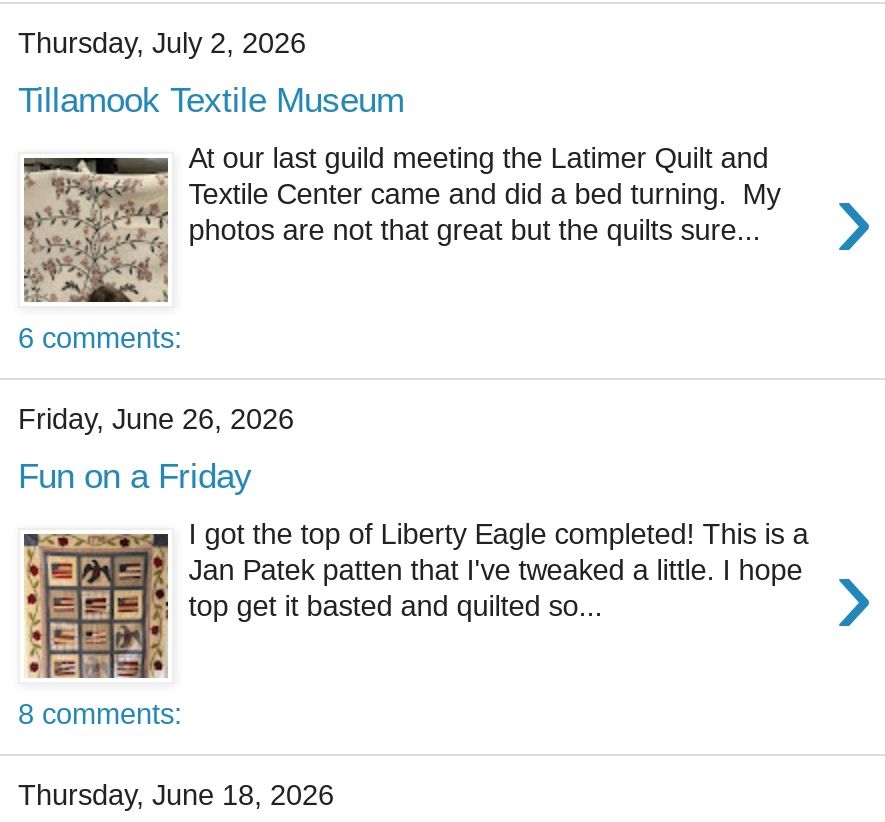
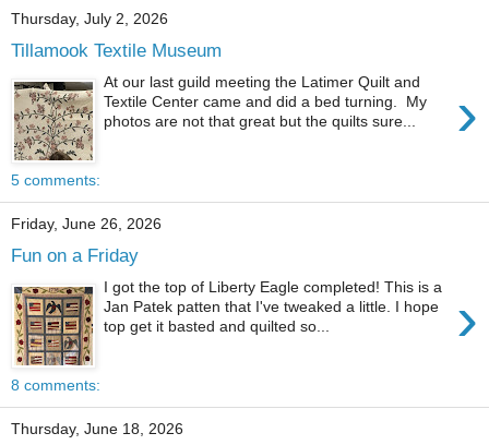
- 6 comments:
+ 5 comments:
